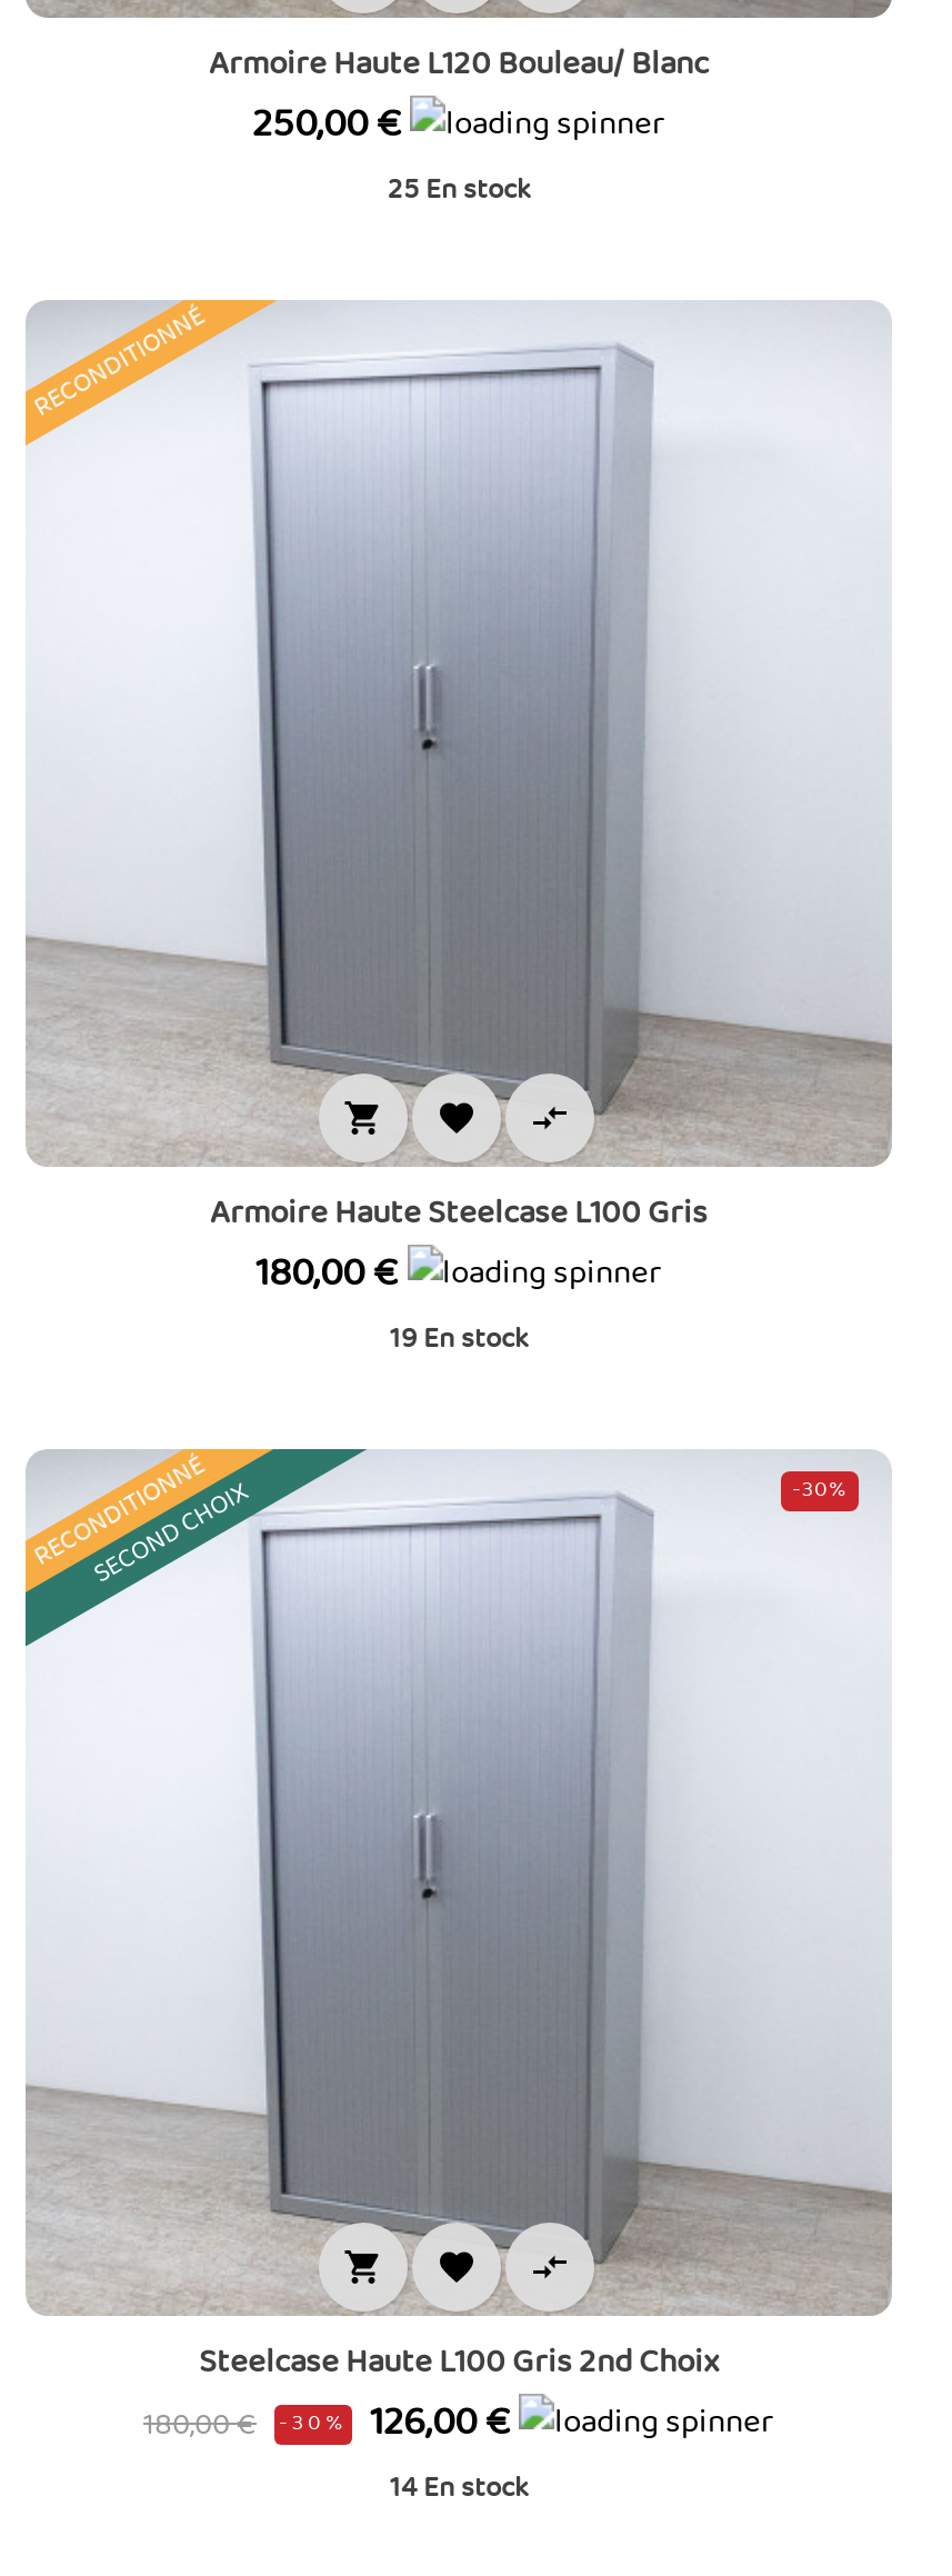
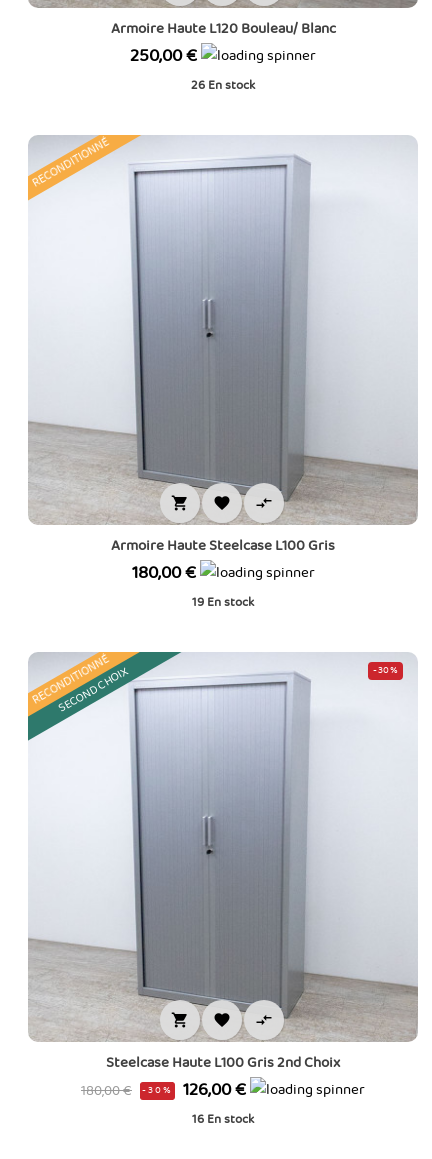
- 25 En stock
+ 26 En stock

- 14 En stock
+ 16 En stock
